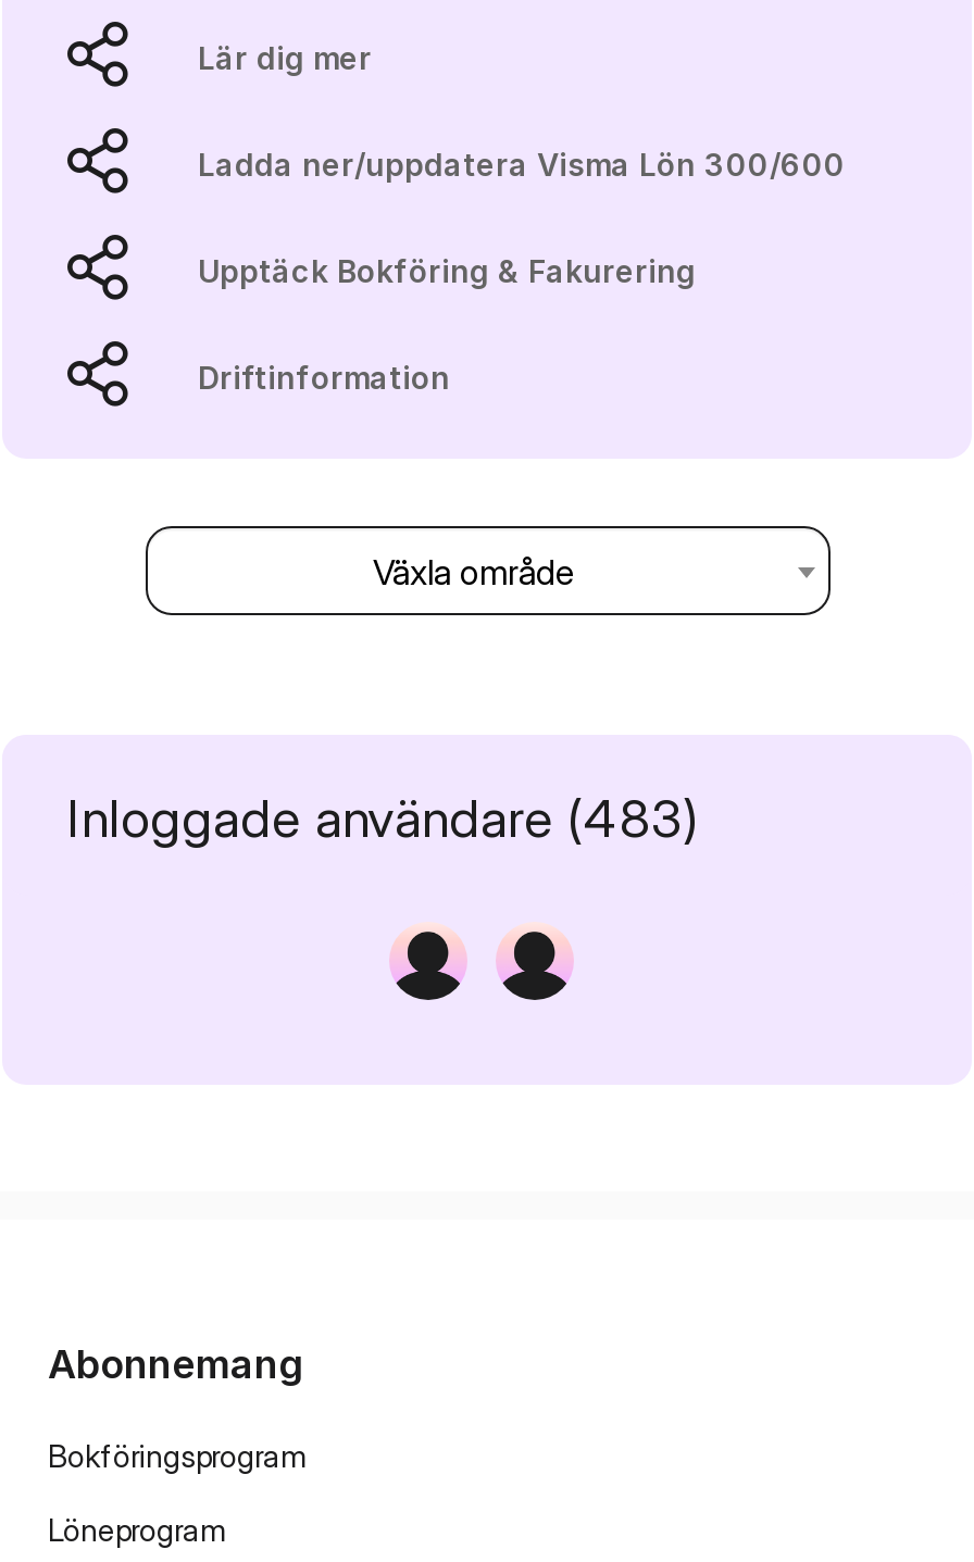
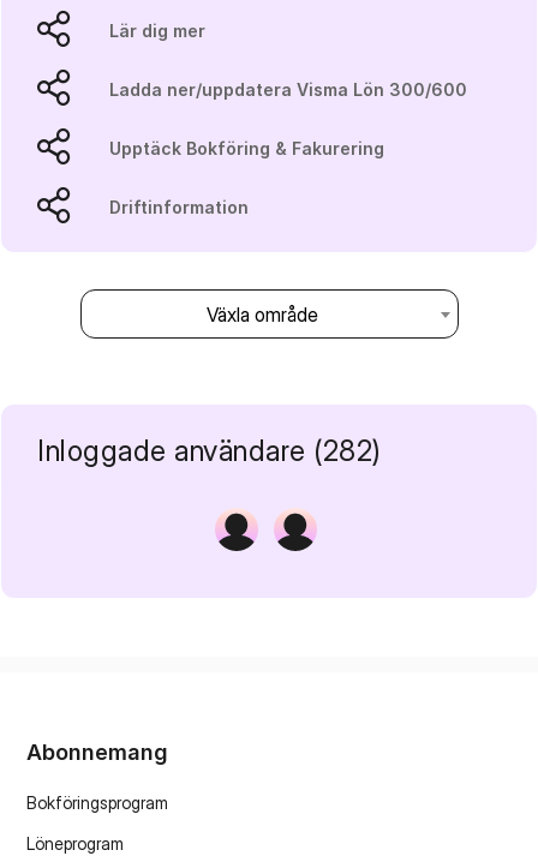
- Inloggade användare (483)
+ Inloggade användare (282)
